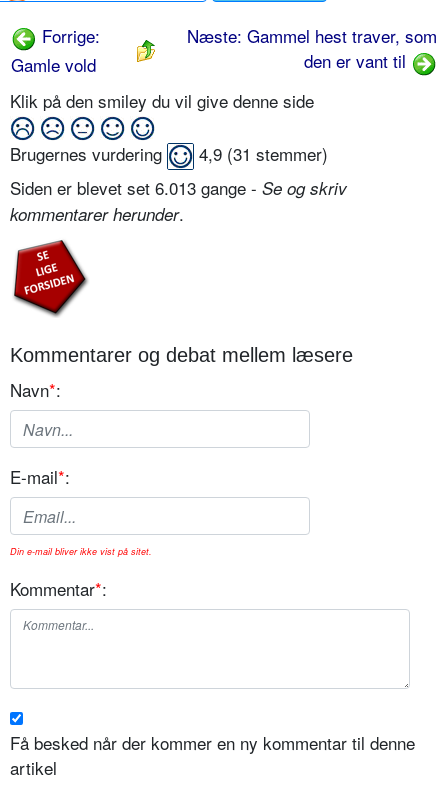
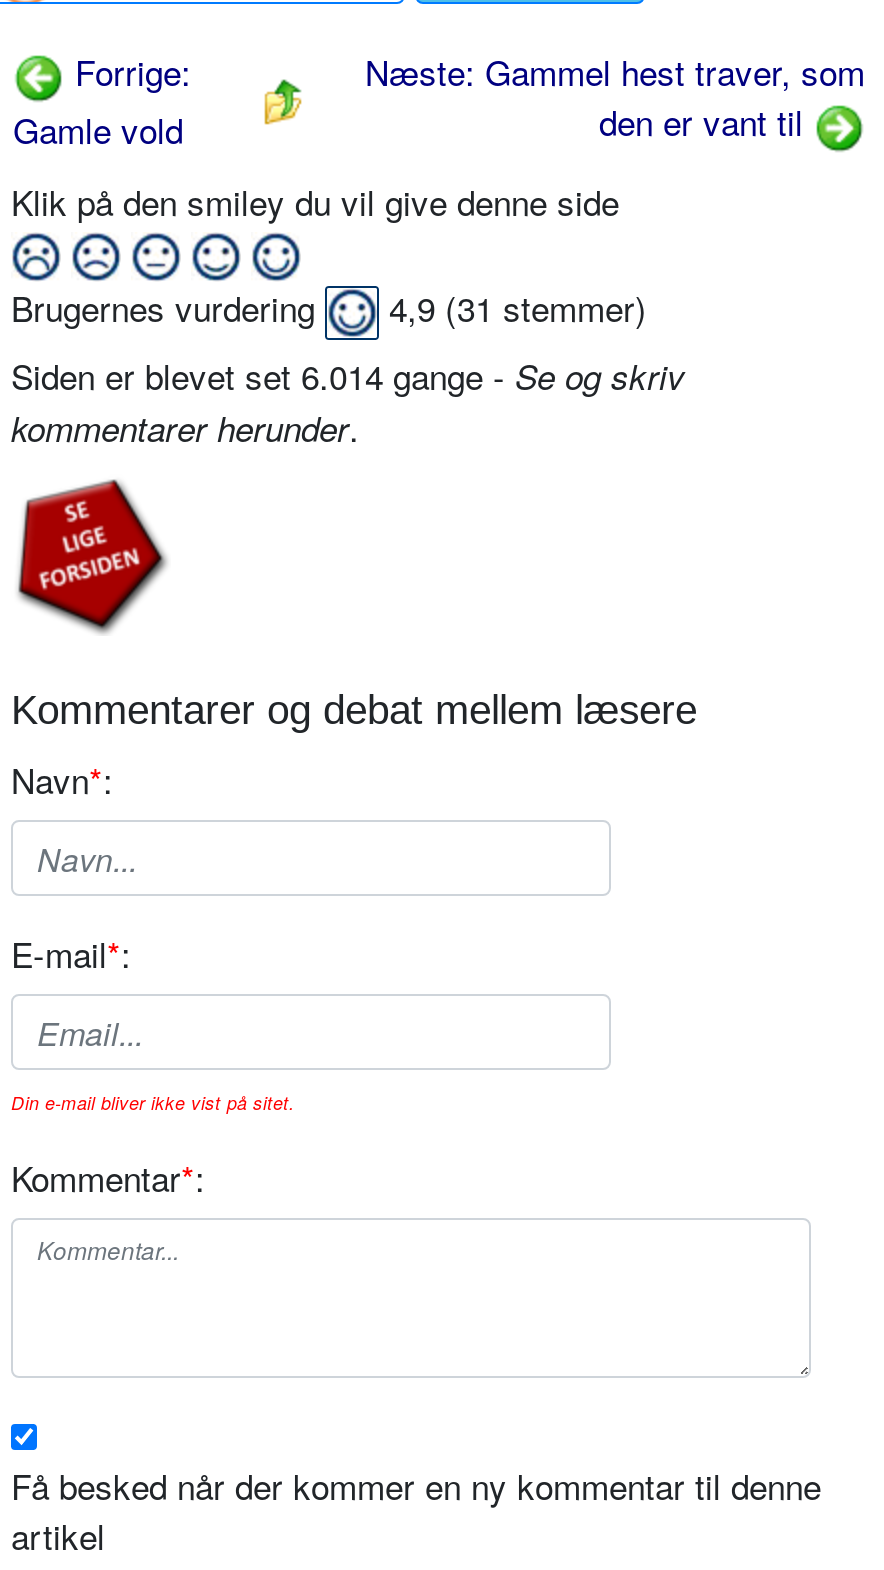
- Siden er blevet set 6.013 gange - Se og skriv
+ Siden er blevet set 6.014 gange - Se og skriv
